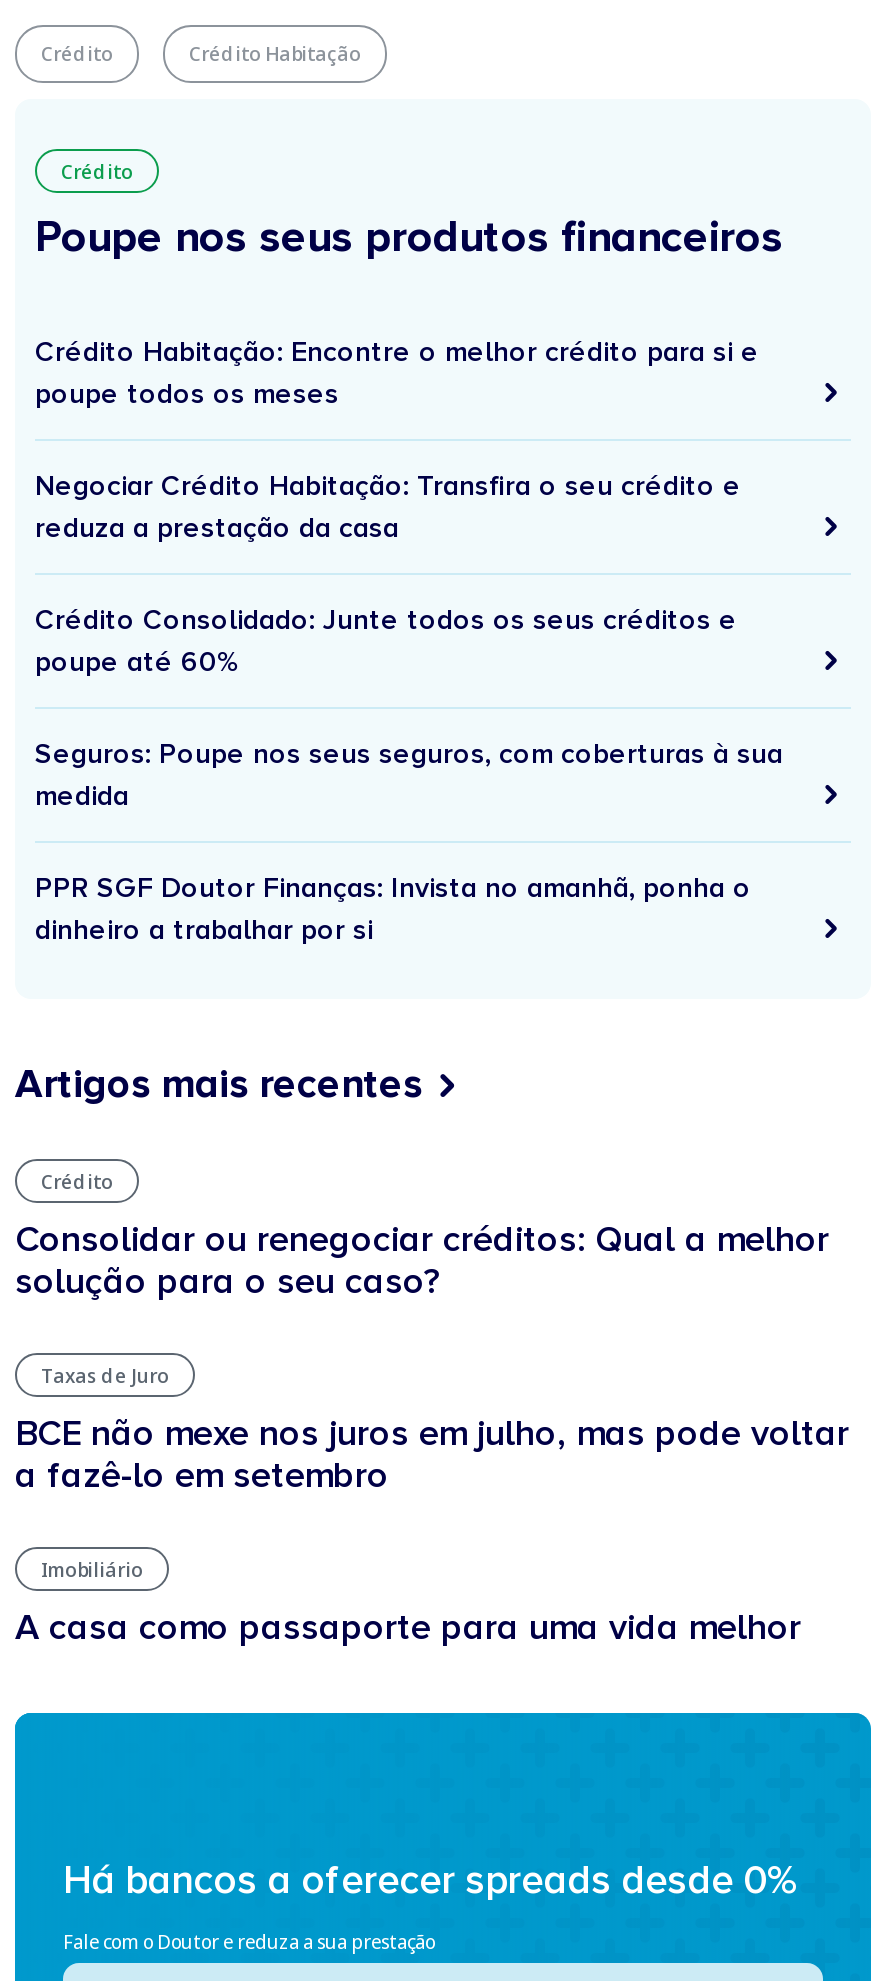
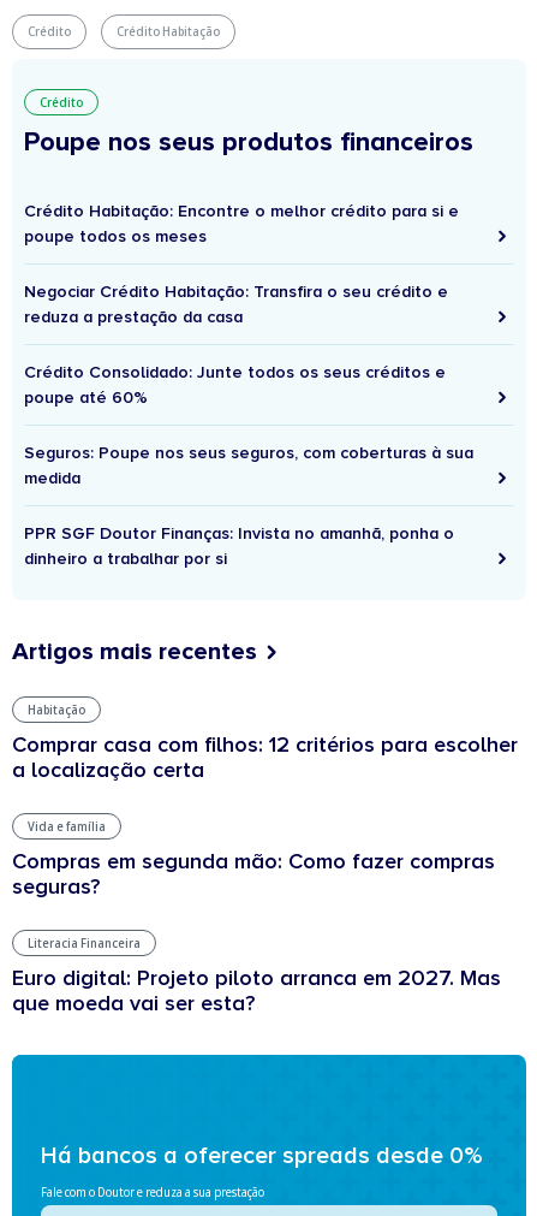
- Crédito
+ Habitação

- Consolidar ou renegociar créditos: Qual a melhor
- solução para o seu caso?
+ Comprar casa com filhos: 12 critérios para escolher
+ a localização certa

- Taxas de Juro
+ Vida e família

- BCE não mexe nos juros em julho, mas pode voltar
- a fazê-lo em setembro
+ Compras em segunda mão: Como fazer compras
+ seguras?

- Imobiliário
+ Literacia Financeira

- A casa como passaporte para uma vida melhor
+ Euro digital: Projeto piloto arranca em 2027. Mas
+ que moeda vai ser esta?
